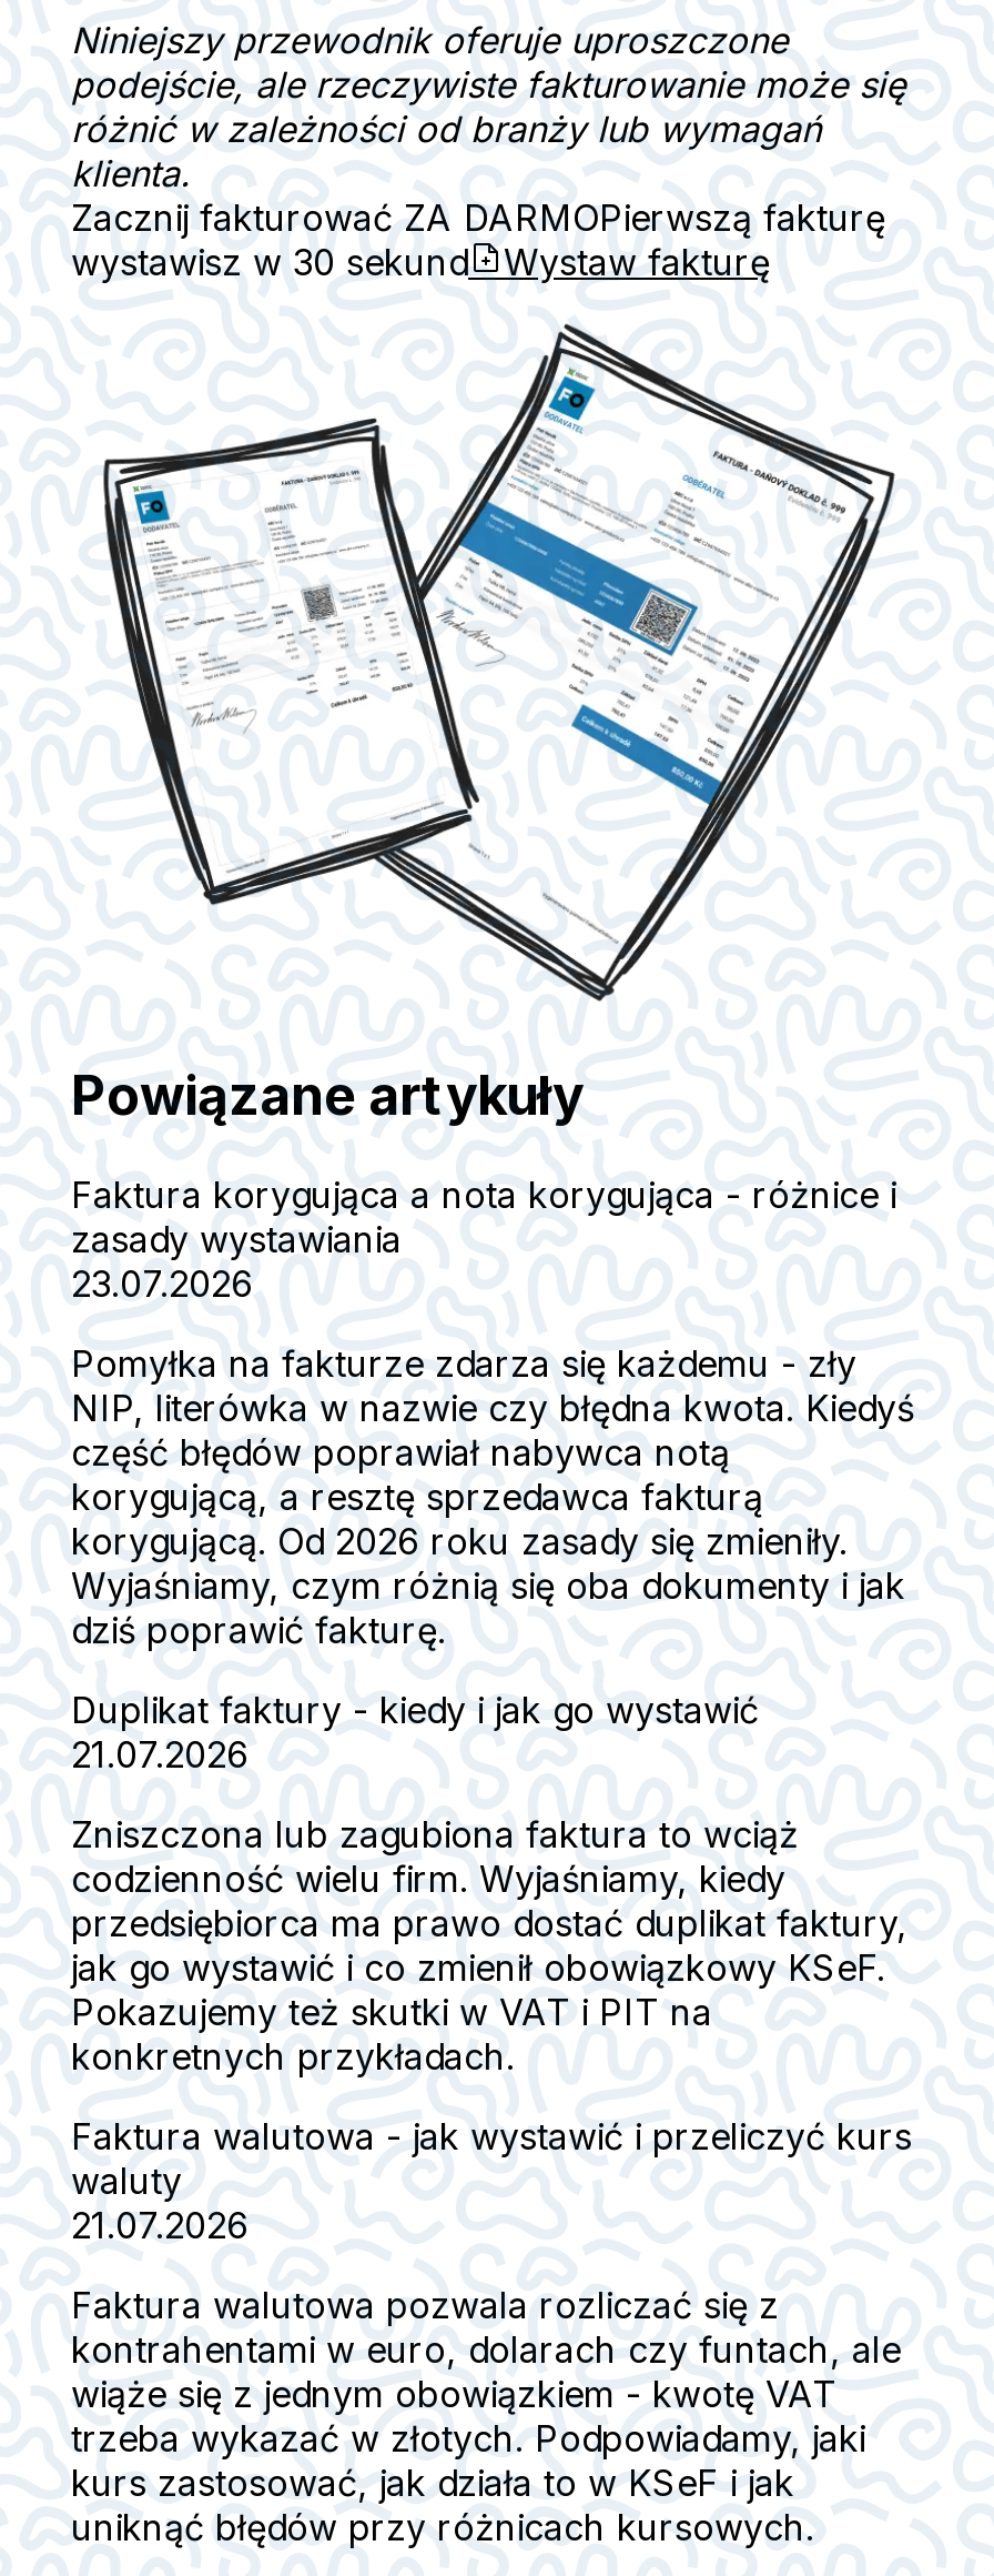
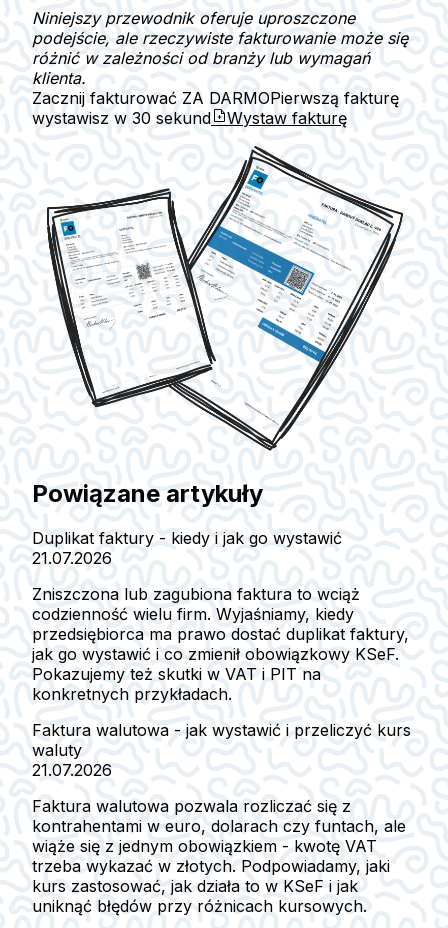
- Faktura korygująca a nota korygująca - różnice i
- zasady wystawiania
- 23.07.2026
- Pomyłka na fakturze zdarza się każdemu - zły
- NIP, literówka w nazwie czy błędna kwota. Kiedyś
- część błędów poprawiał nabywca notą
- korygującą, a resztę sprzedawca fakturą
- korygującą. Od 2026 roku zasady się zmieniły.
- Wyjaśniamy, czym różnią się oba dokumenty i jak
- dziś poprawić fakturę.
